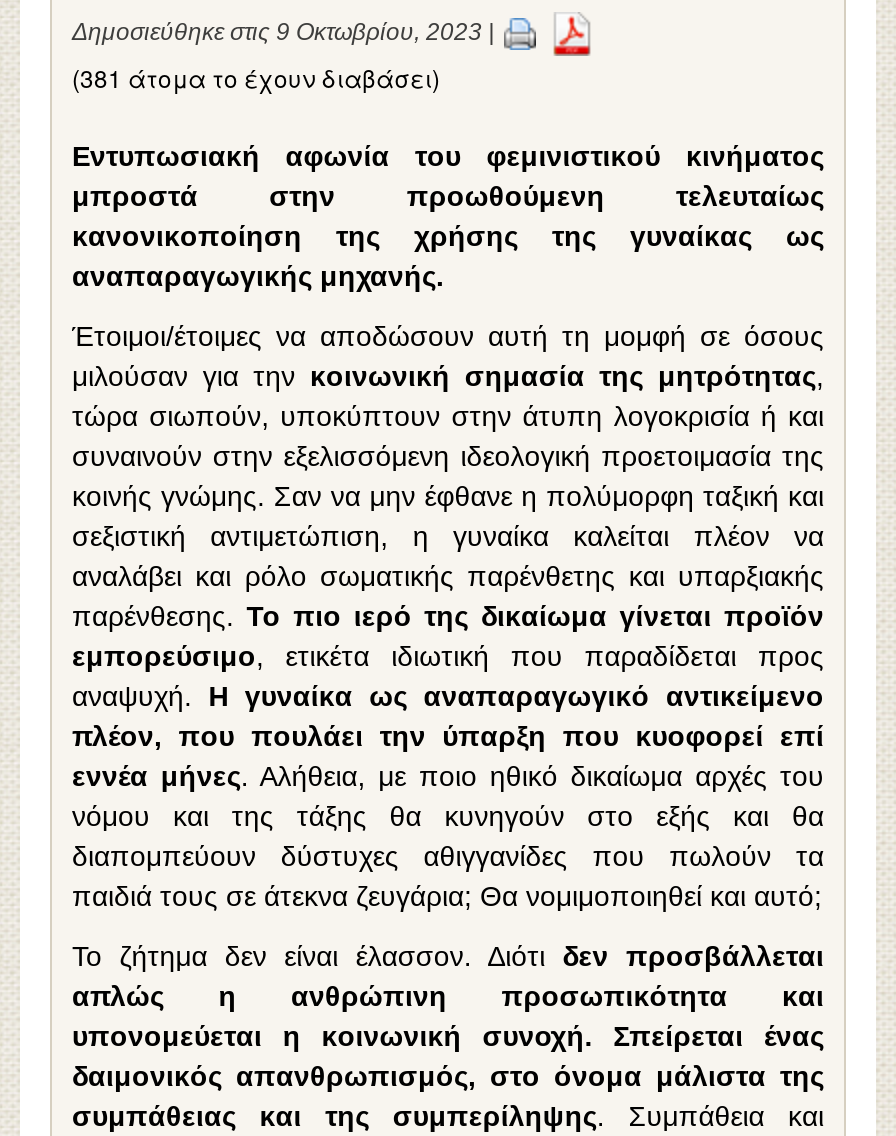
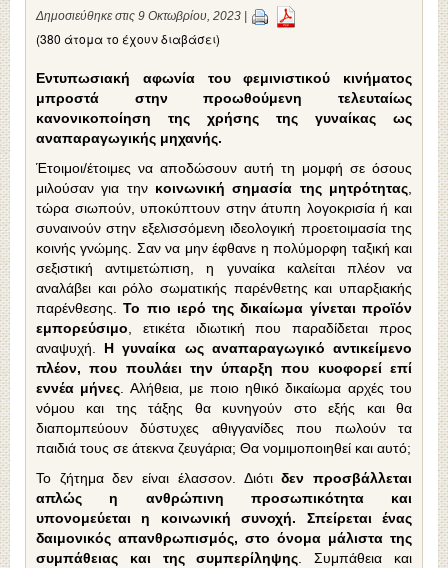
- (381 άτομα το έχουν διαβάσει)
+ (380 άτομα το έχουν διαβάσει)
